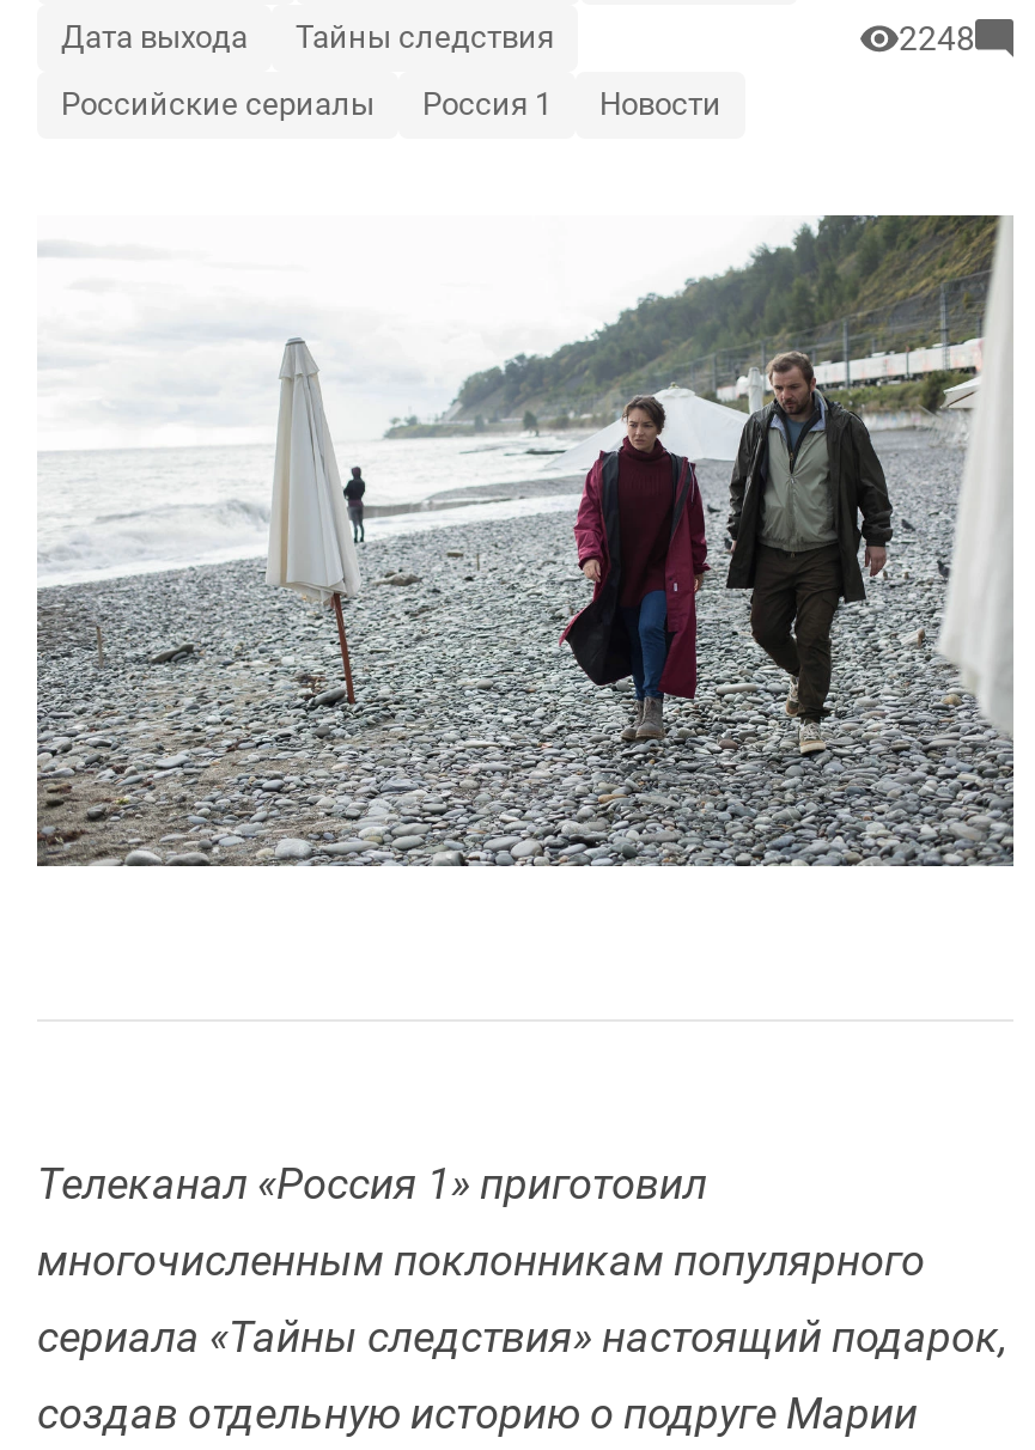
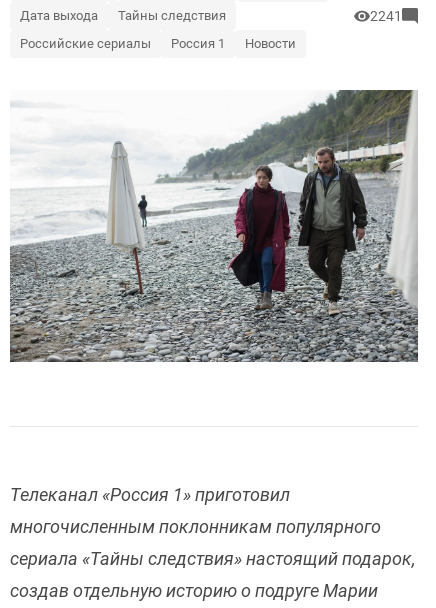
- 2248
+ 2241
